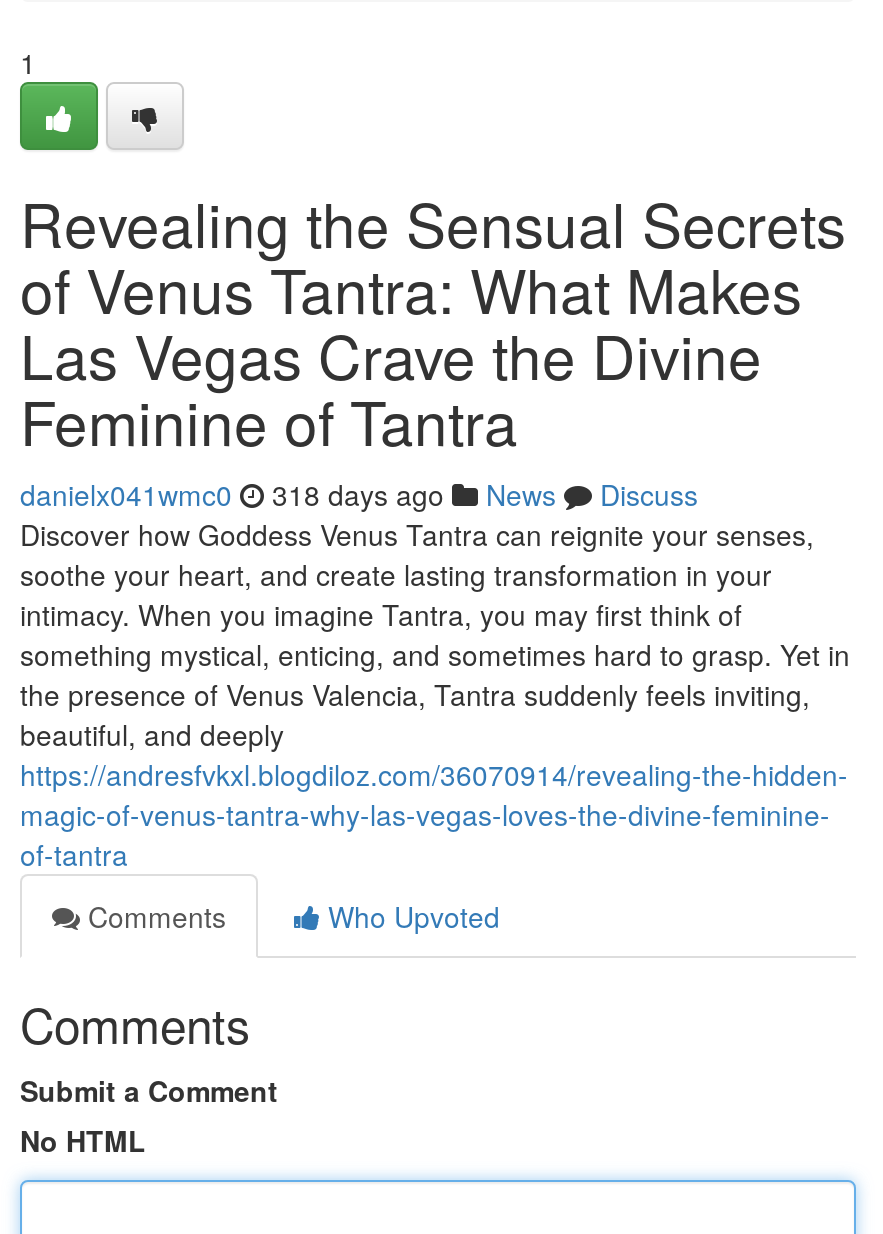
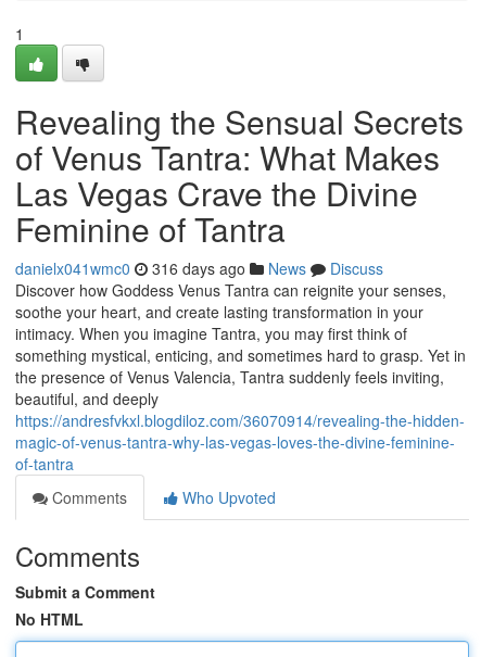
- danielx041wmc0 318 days ago News Discuss
+ danielx041wmc0 316 days ago News Discuss
